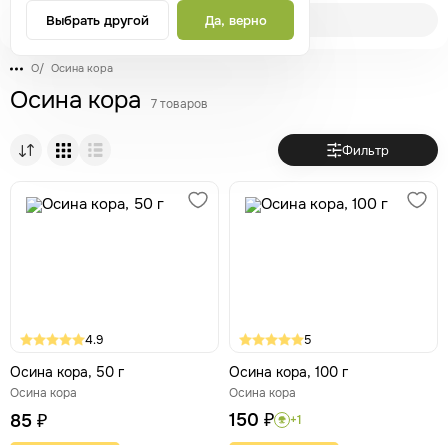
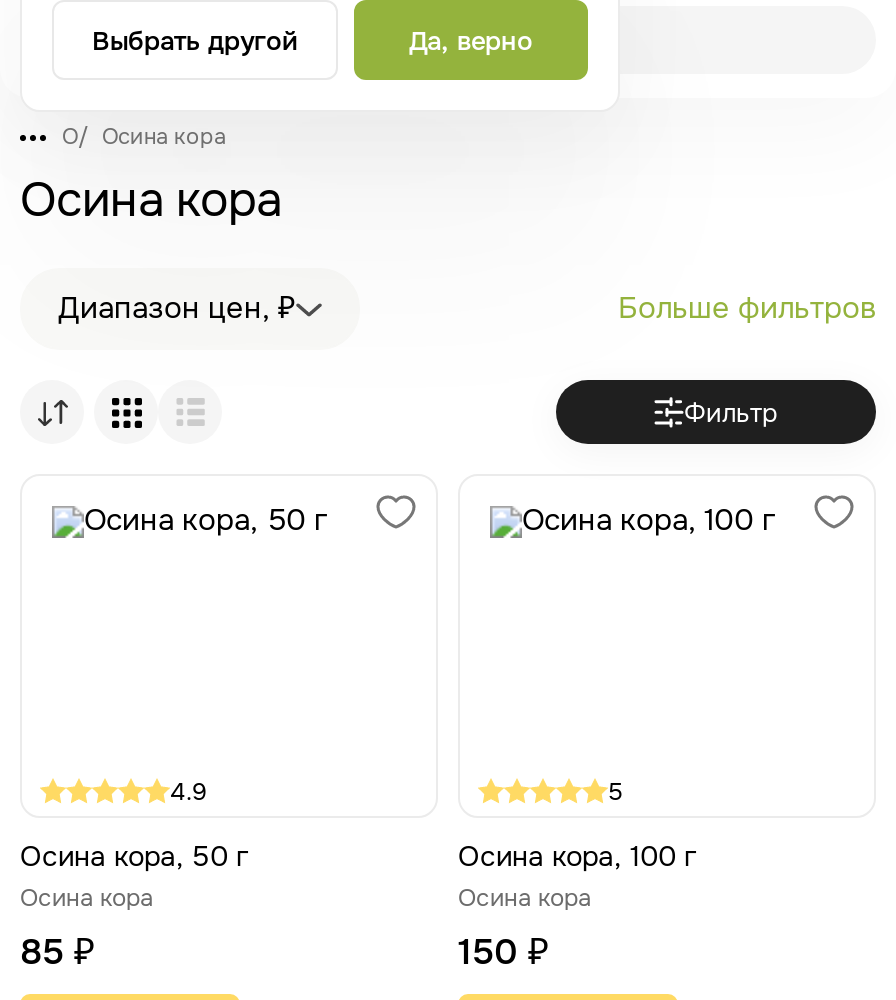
- 7 товаров
+ Диапазон цен, ₽
+ Больше фильтров

- +1
